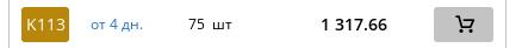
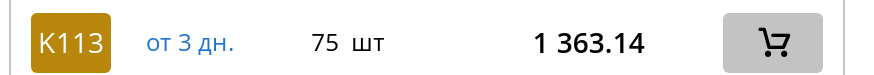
- K113 от 4 дн.
+ K113 от 3 дн.

- 1 317.66
+ 1 363.14
